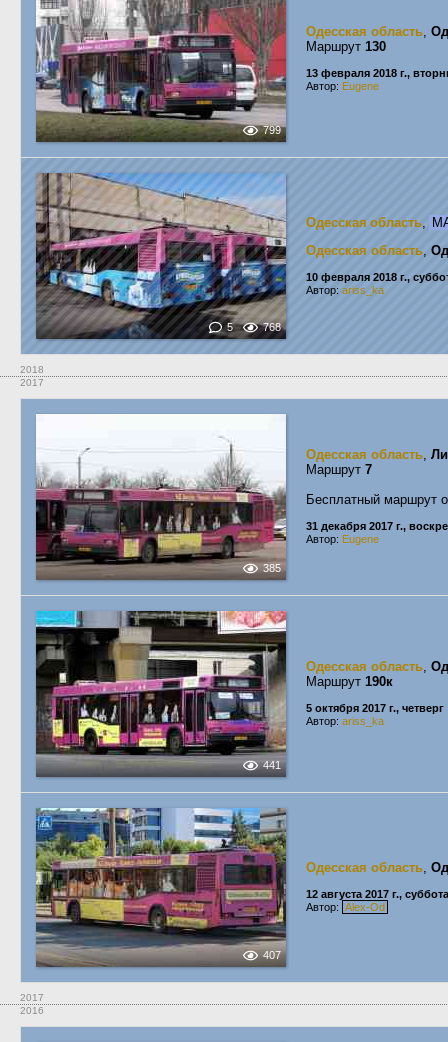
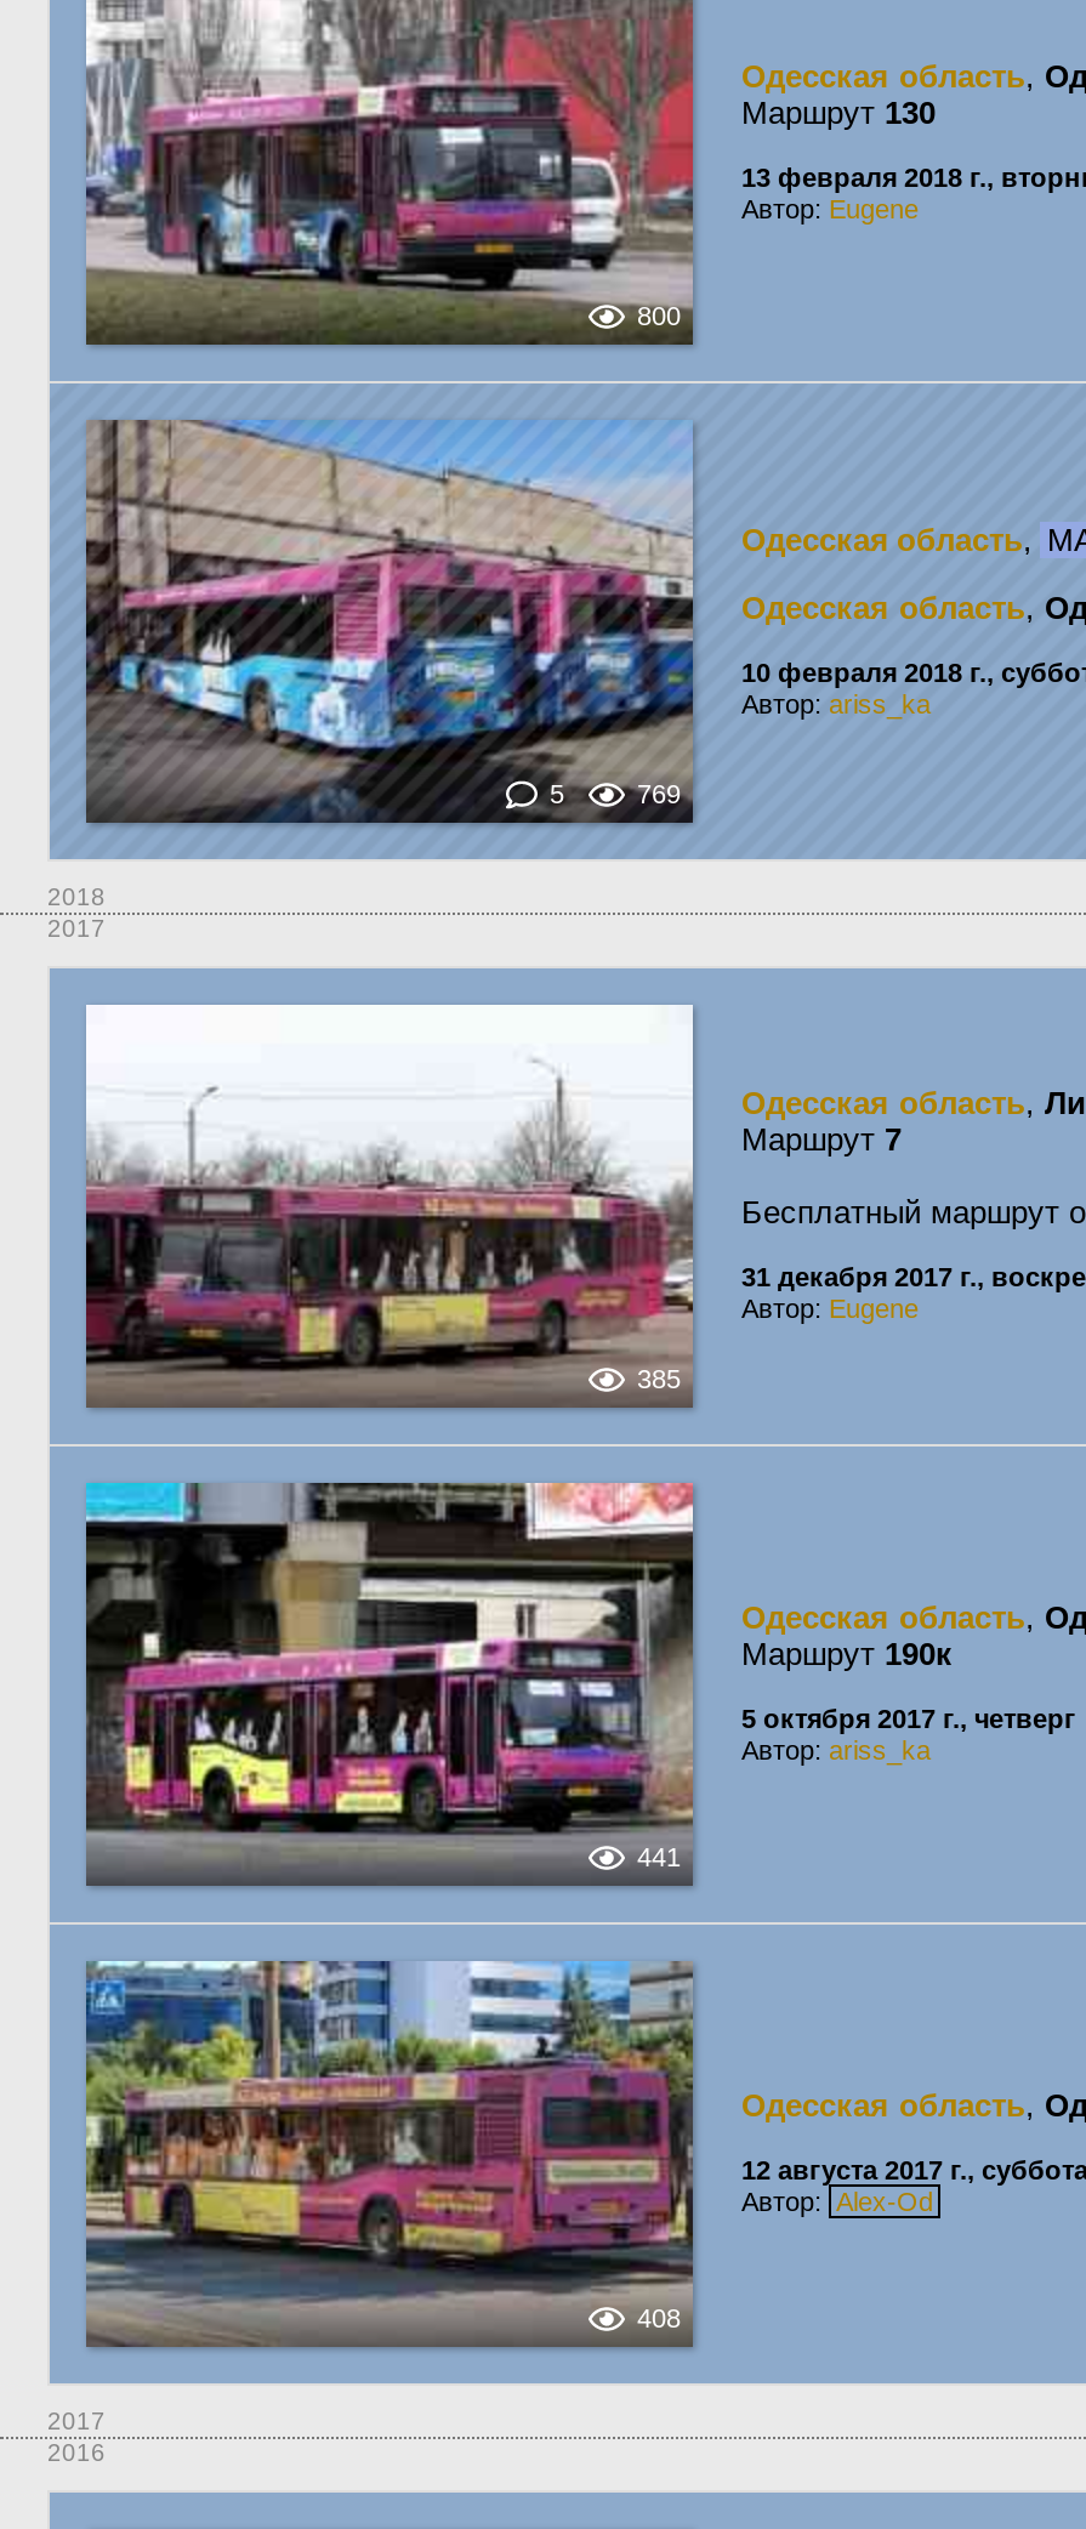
- 799
+ 800

- 768
+ 769

- 407
+ 408
